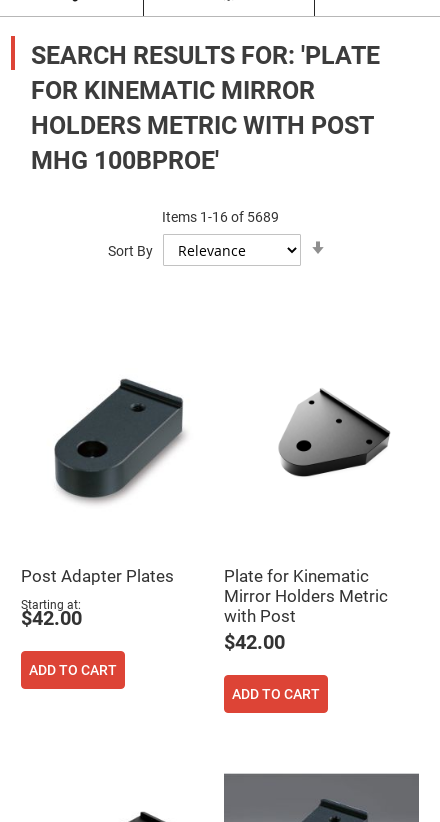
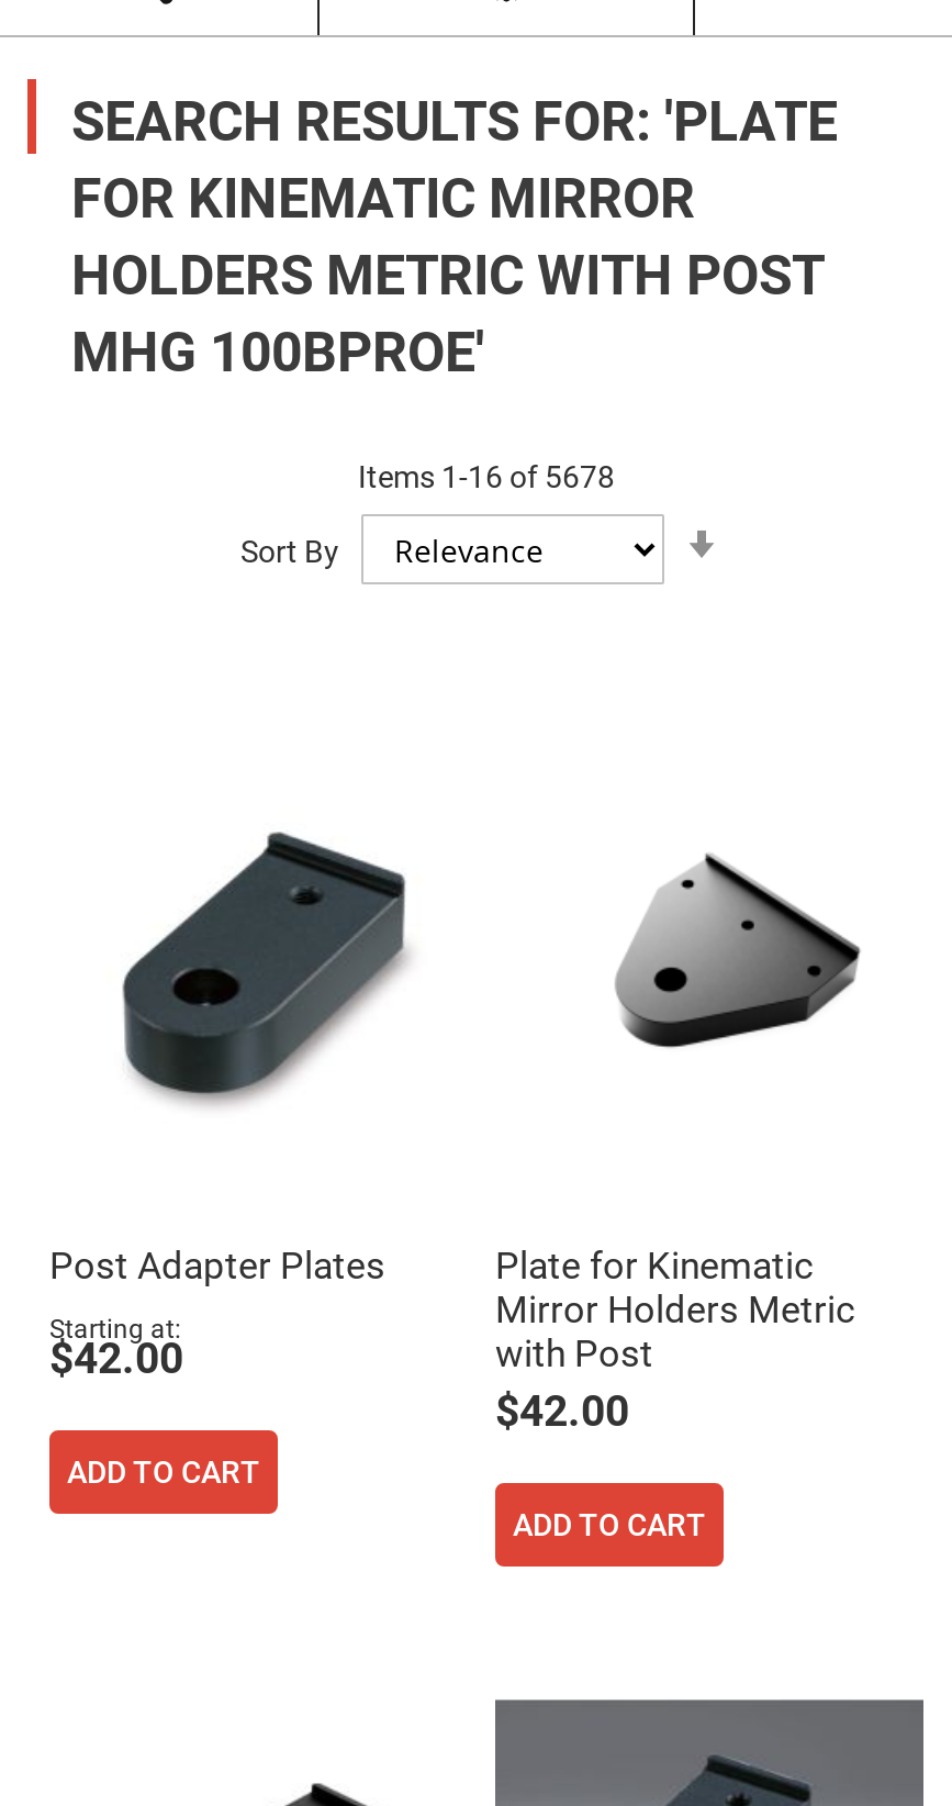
- Items 1 -16 of 5689
+ Items 1 -16 of 5678
